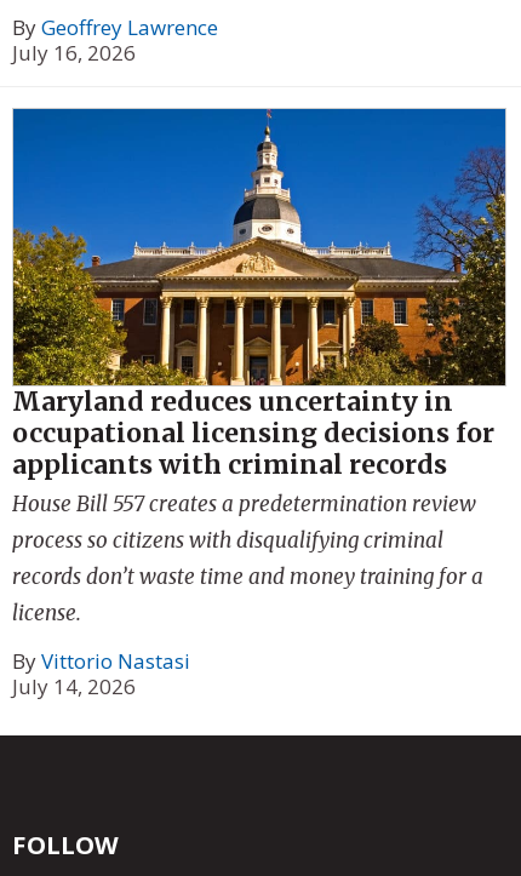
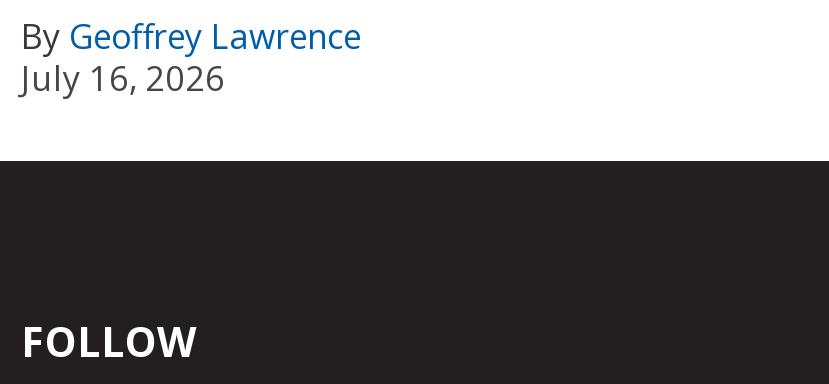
- [image]
- Maryland reduces uncertainty in
- occupational licensing decisions for
- applicants with criminal records
- House Bill 557 creates a predetermination review
- process so citizens with disqualifying criminal
- records don’t waste time and money training for a
- license.
- By Vittorio Nastasi
- July 14, 2026
